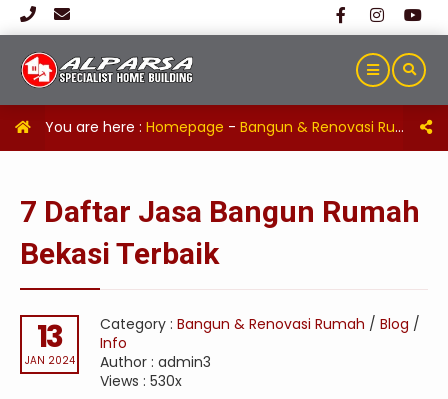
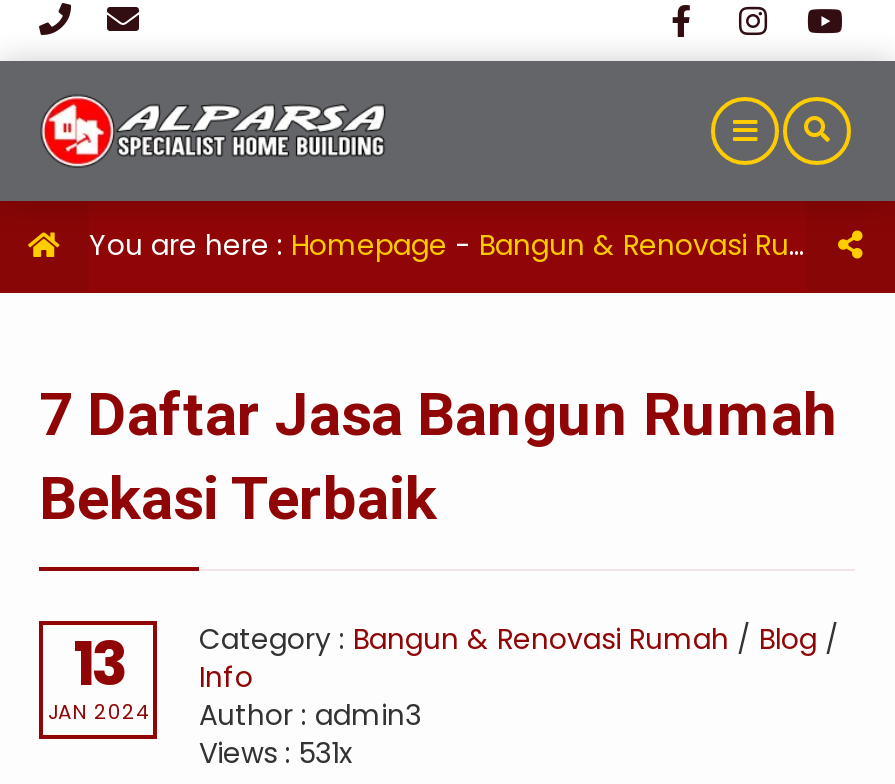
- Views : 530x
+ Views : 531x
